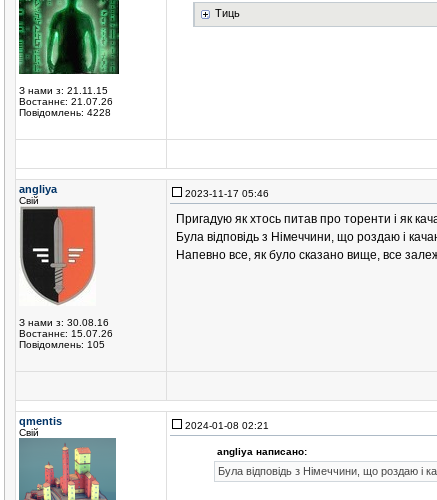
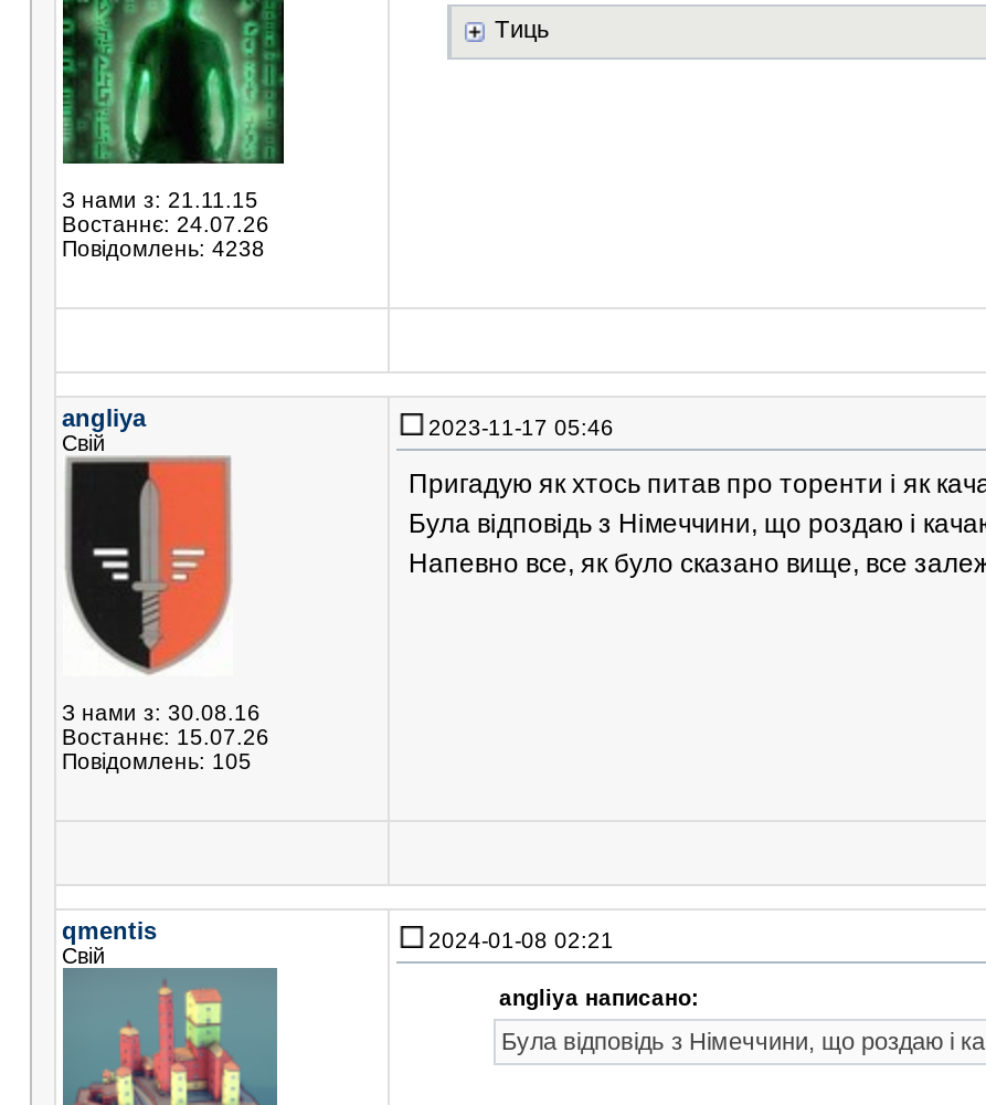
- Востаннє: 21.07.26
+ Востаннє: 24.07.26

- Повідомлень: 4228
+ Повідомлень: 4238
